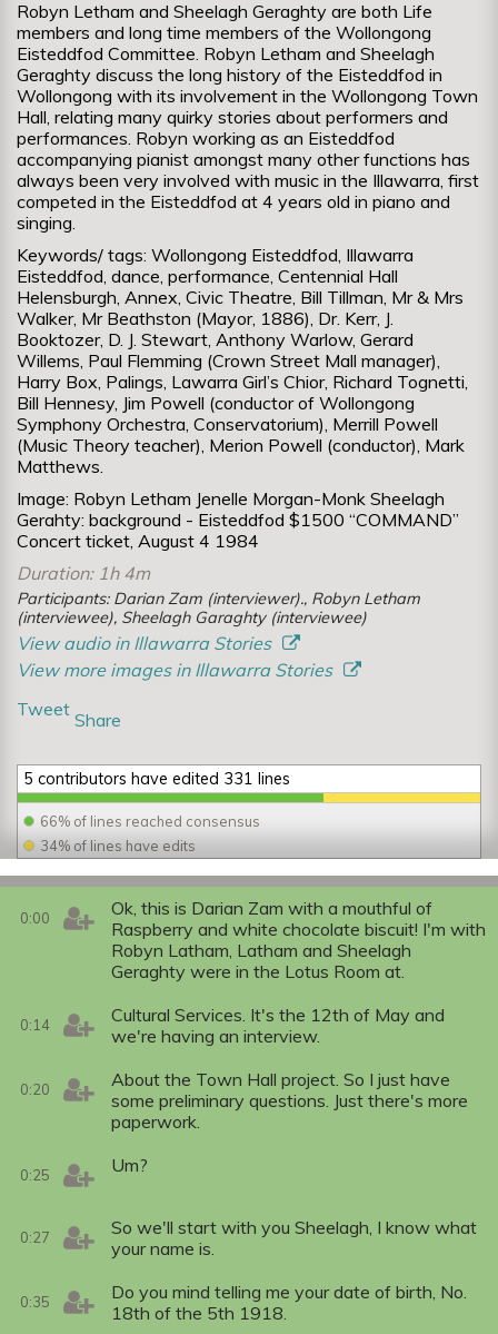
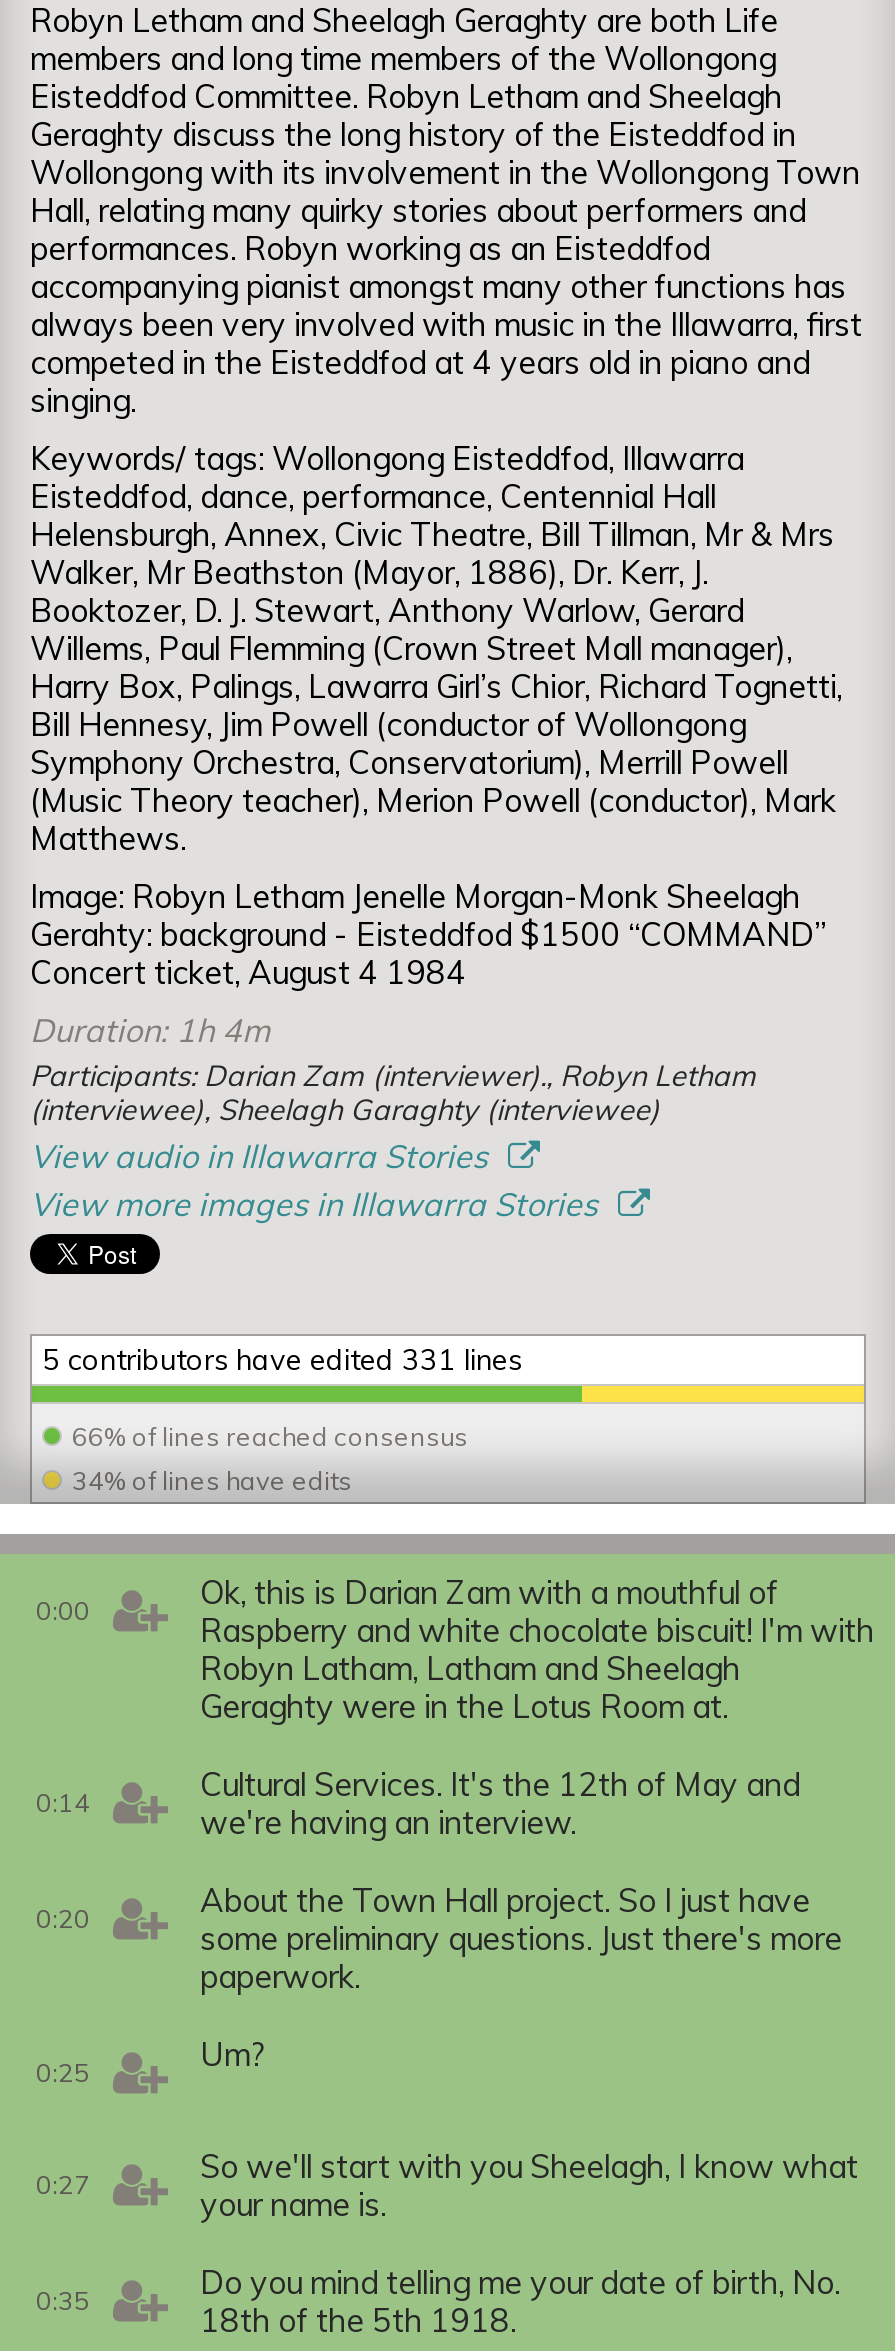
- Tweet Share
